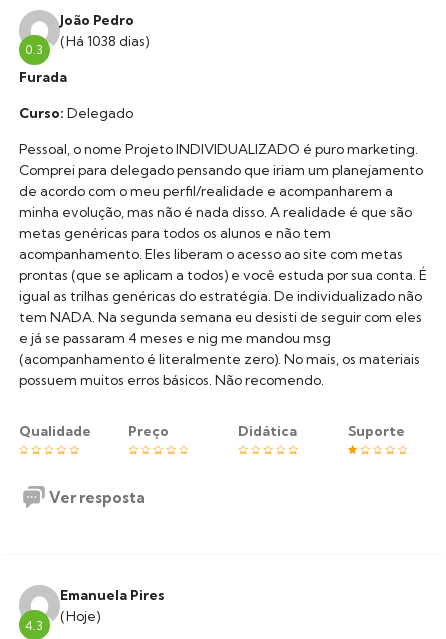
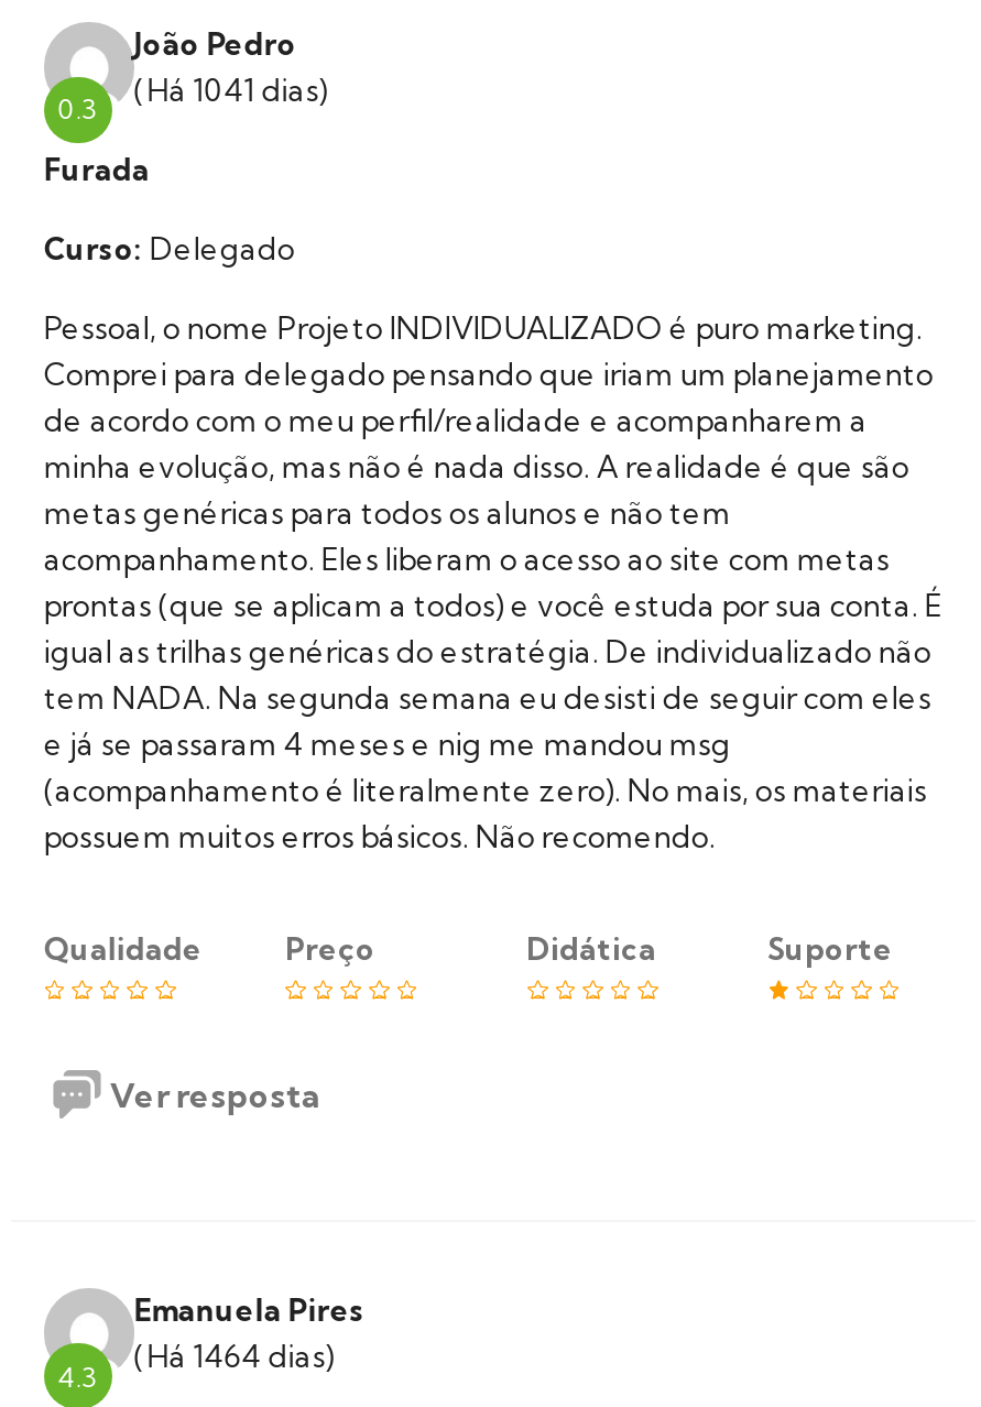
- (Há 1038 dias)
+ (Há 1041 dias)

- (Hoje)
+ (Há 1464 dias)
